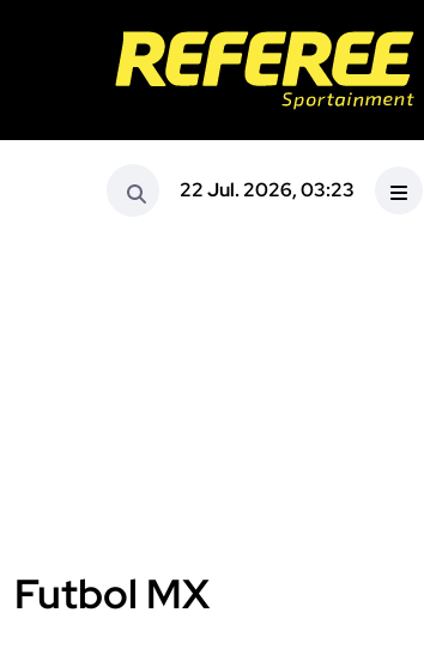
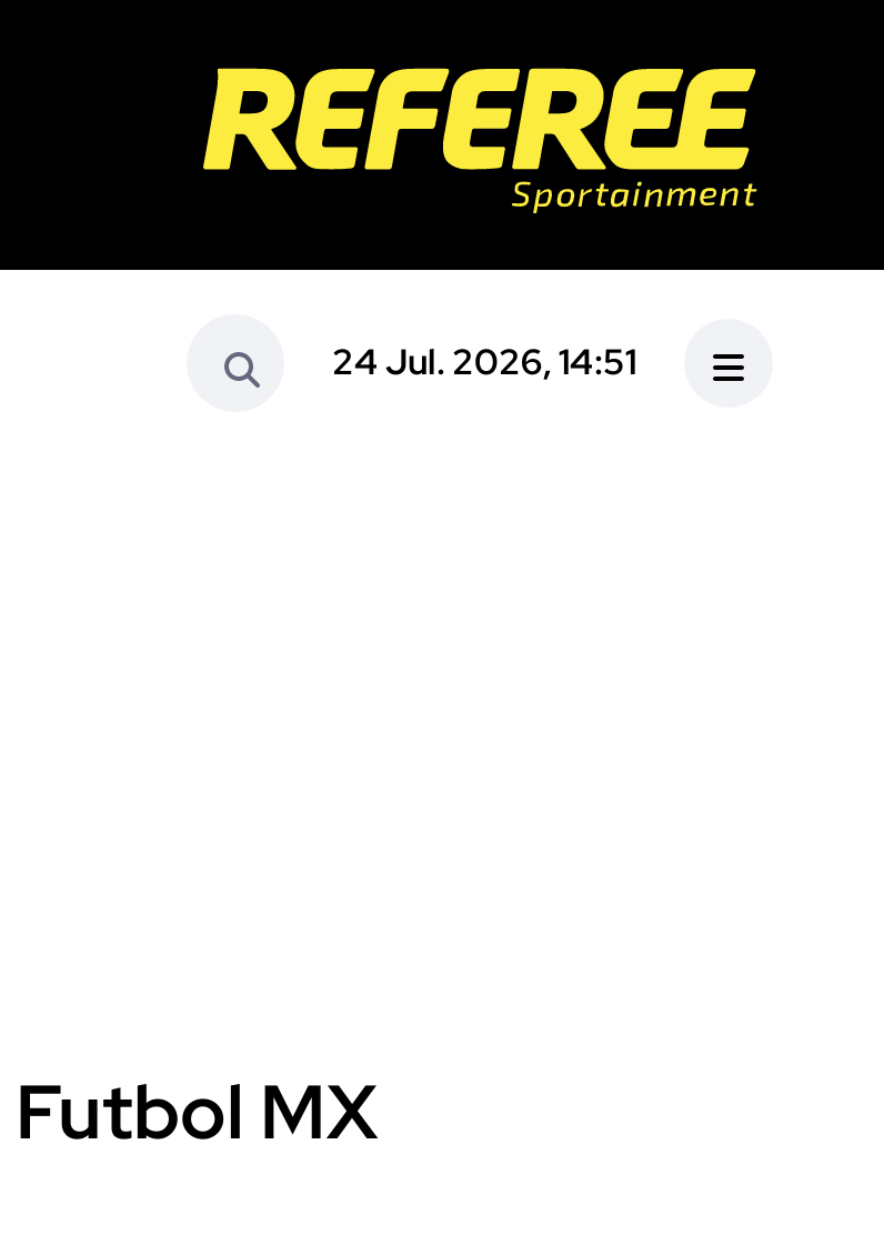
- 22 Jul. 2026, 03:23
+ 24 Jul. 2026, 14:51
